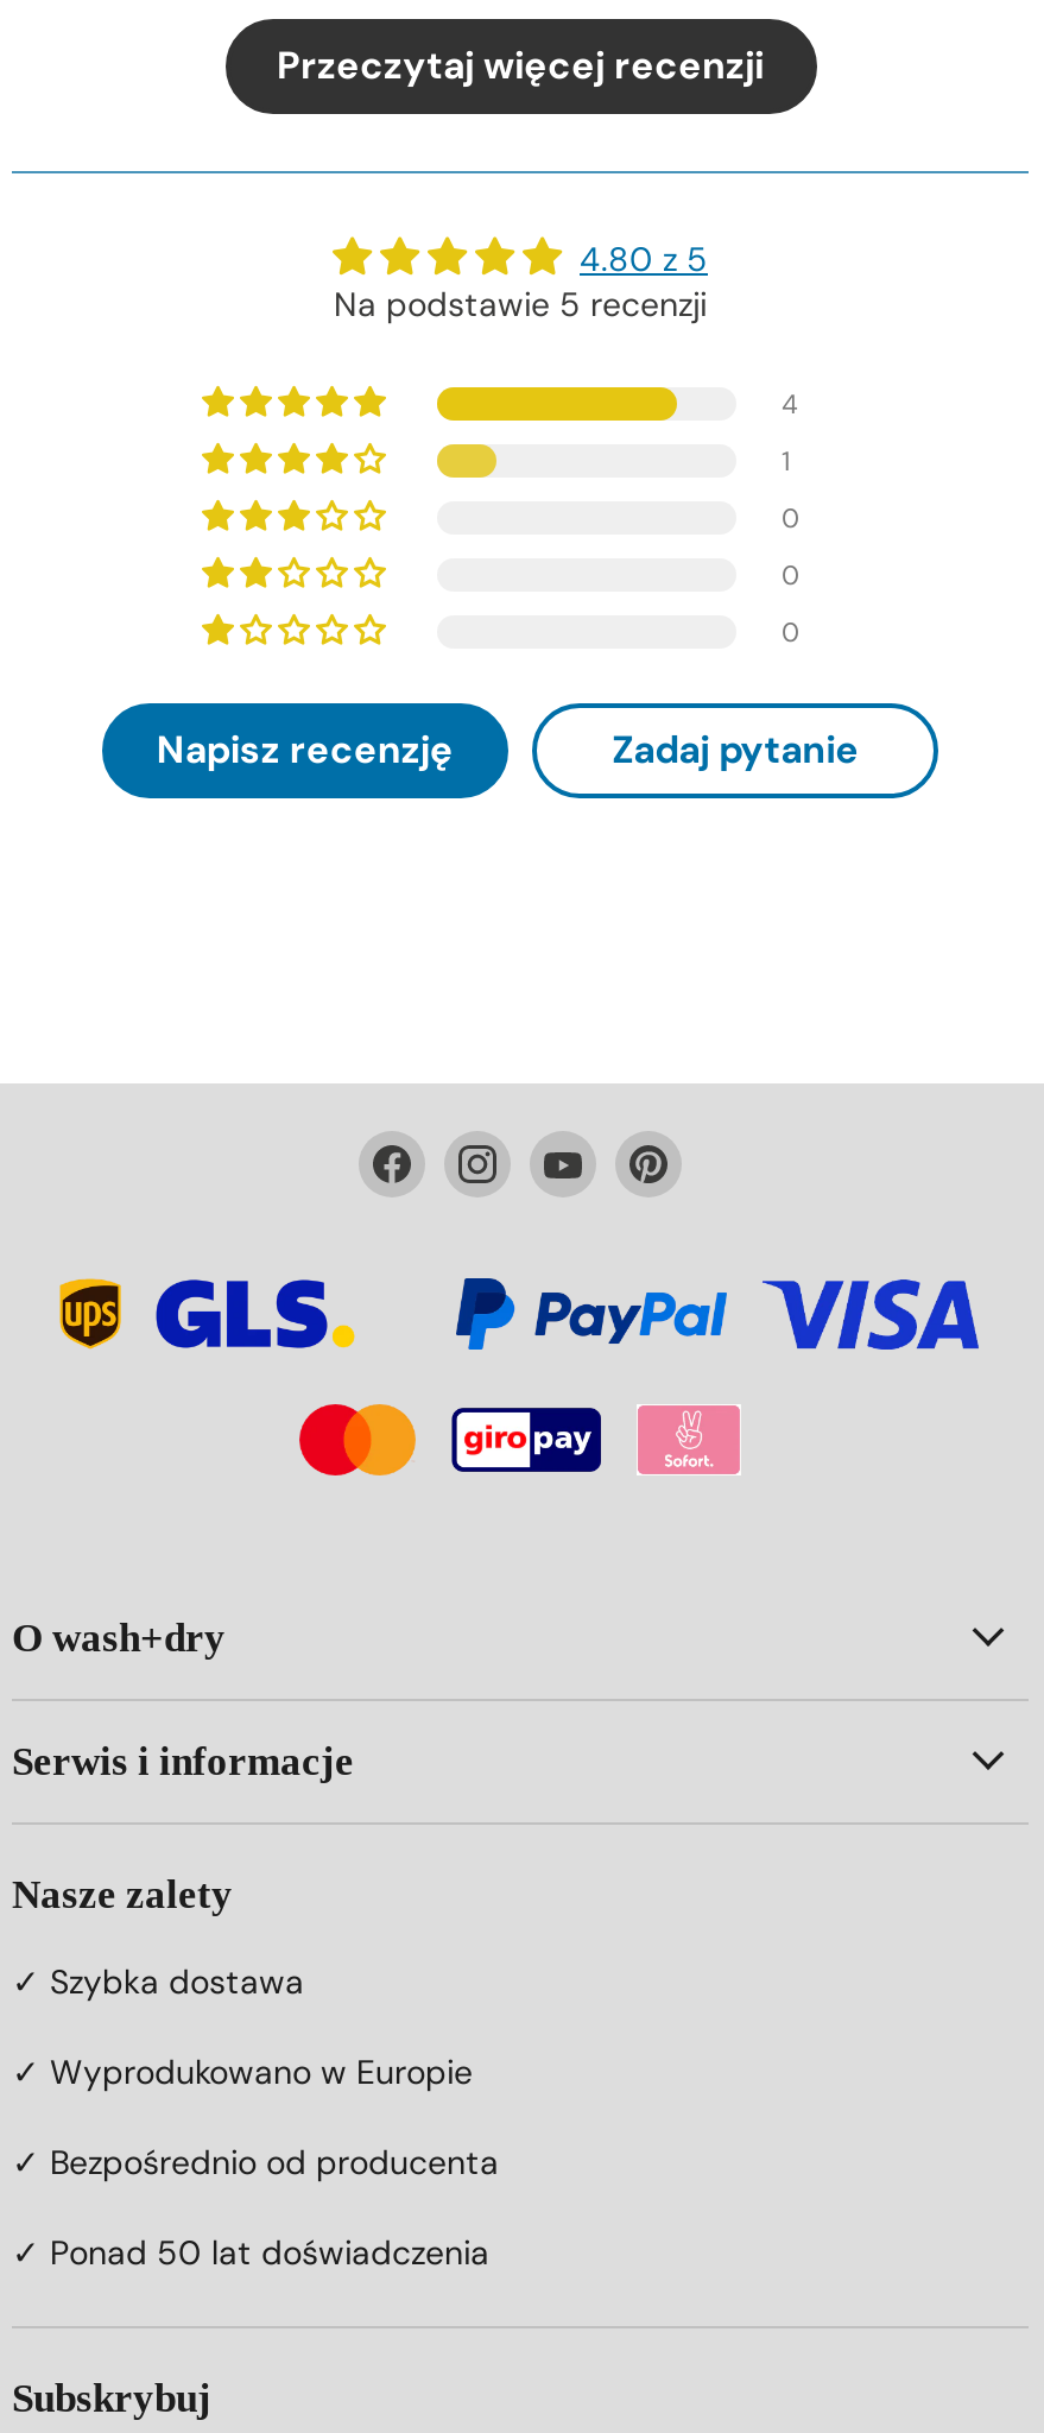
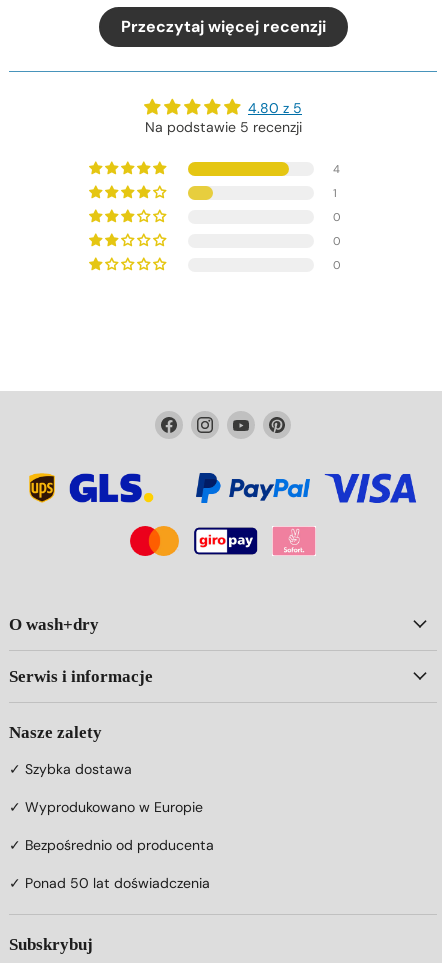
- Napisz recenzję
- Zadaj pytanie
